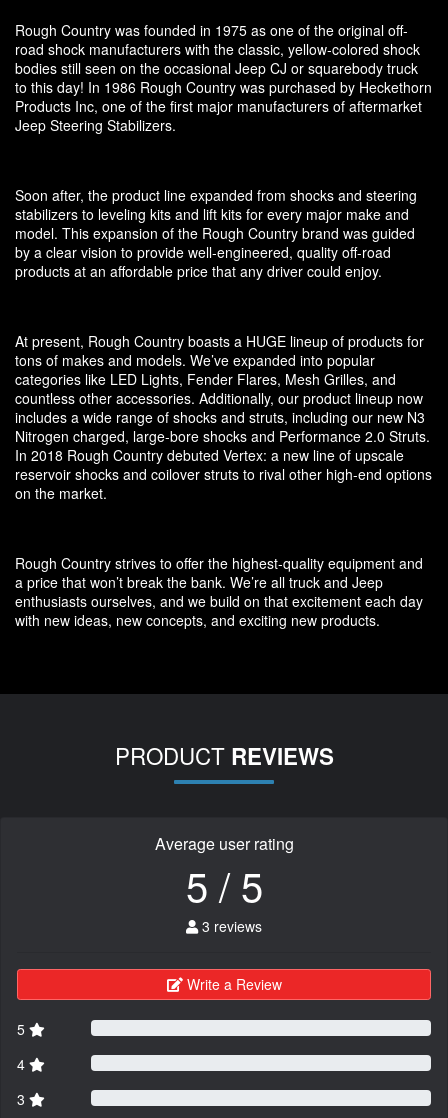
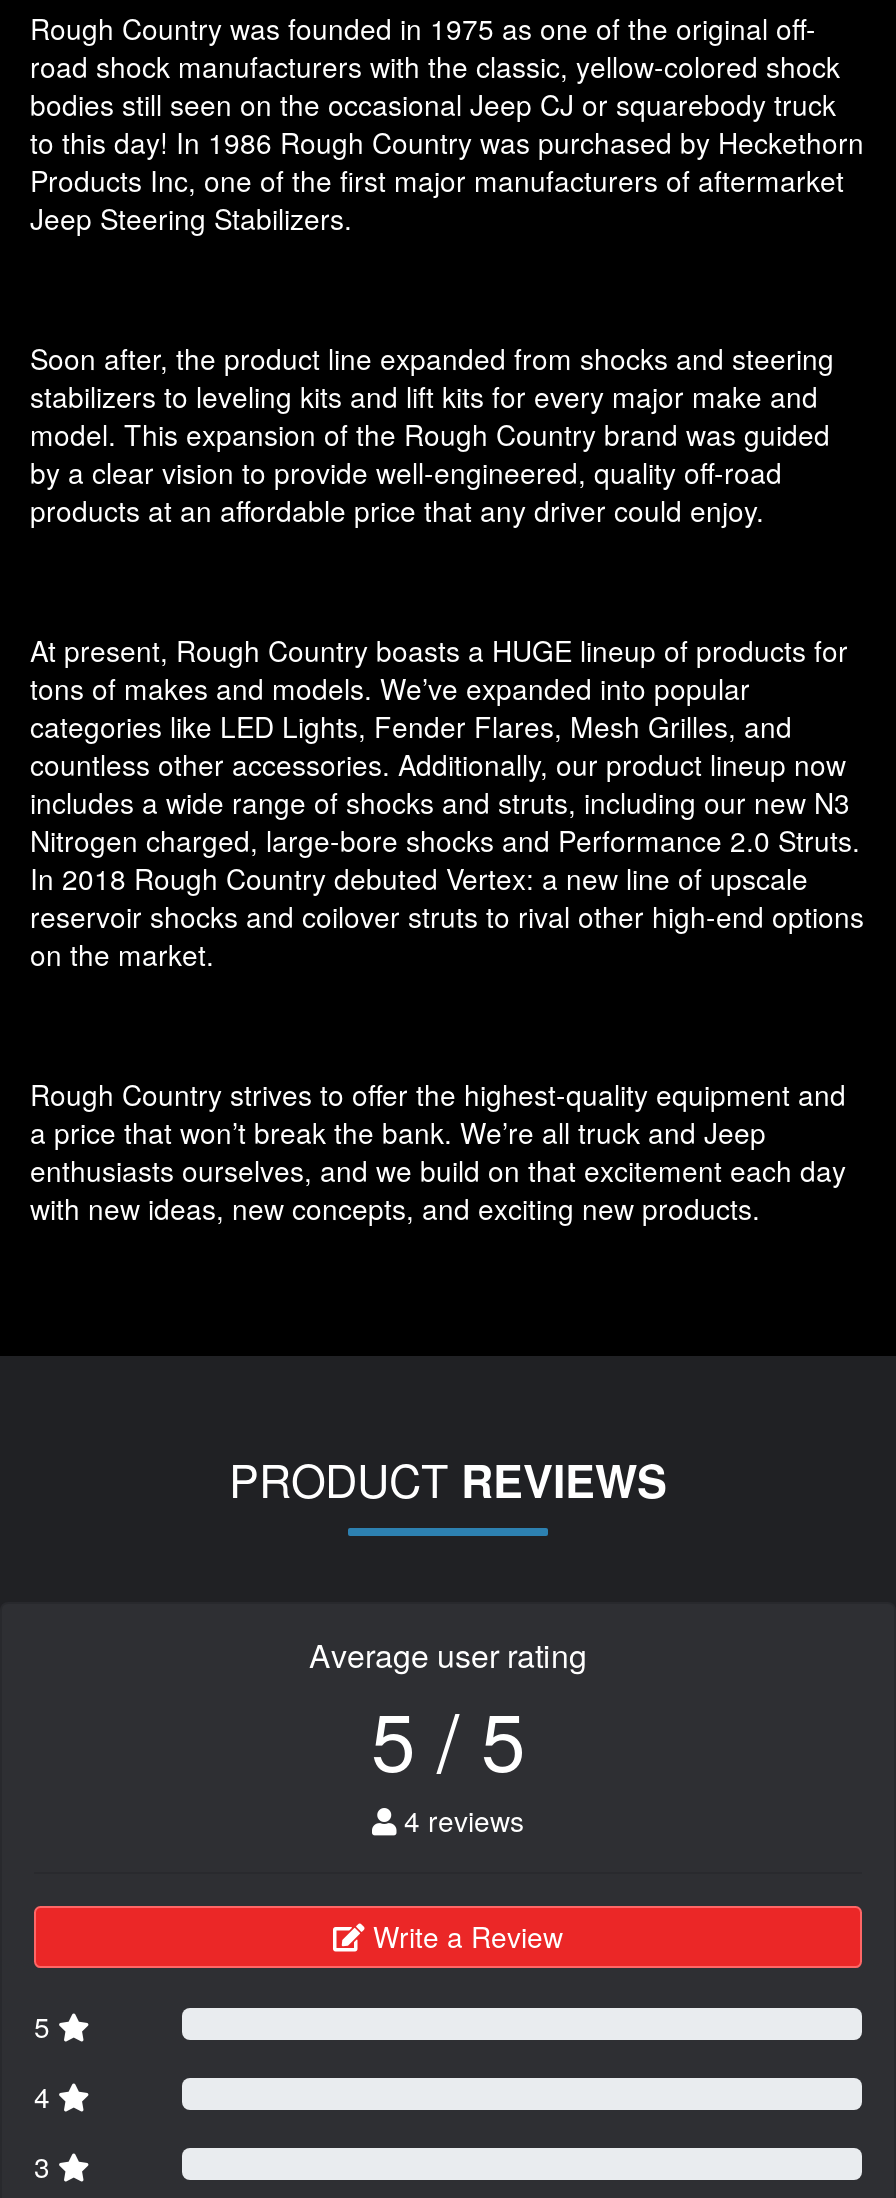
- 3 reviews
+ 4 reviews
